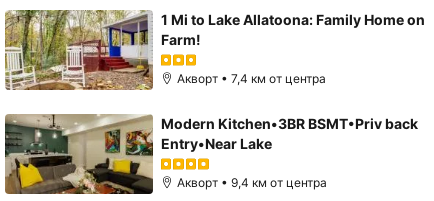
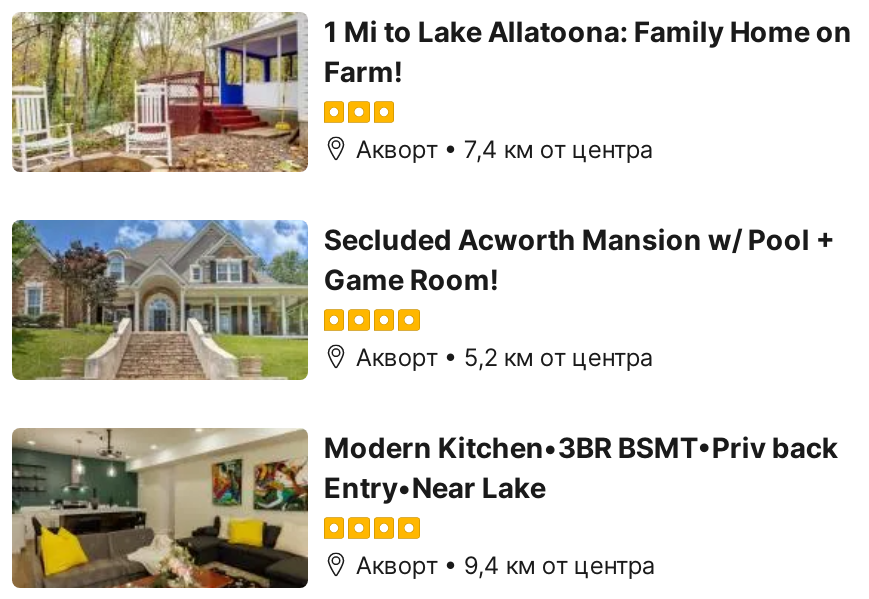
+ [image]
+ Secluded Acworth Mansion w/ Pool +
+ Game Room!
+ Акворт • 5,2 км от центра
